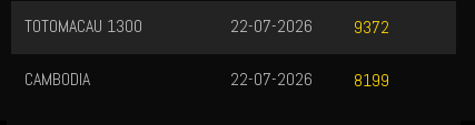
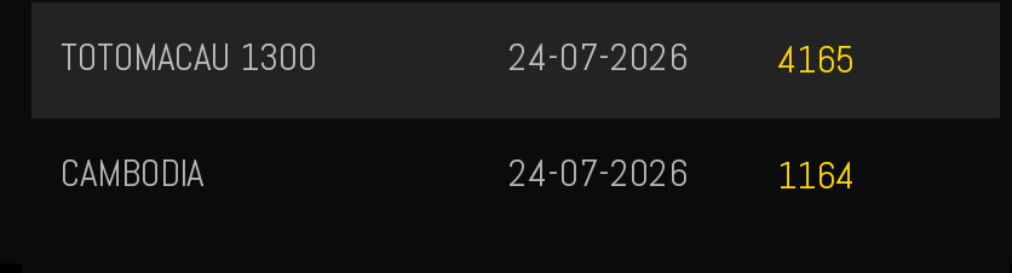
- 22-07-2026
+ 24-07-2026

- 9372
+ 4165

- 22-07-2026
+ 24-07-2026

- 8199
+ 1164
